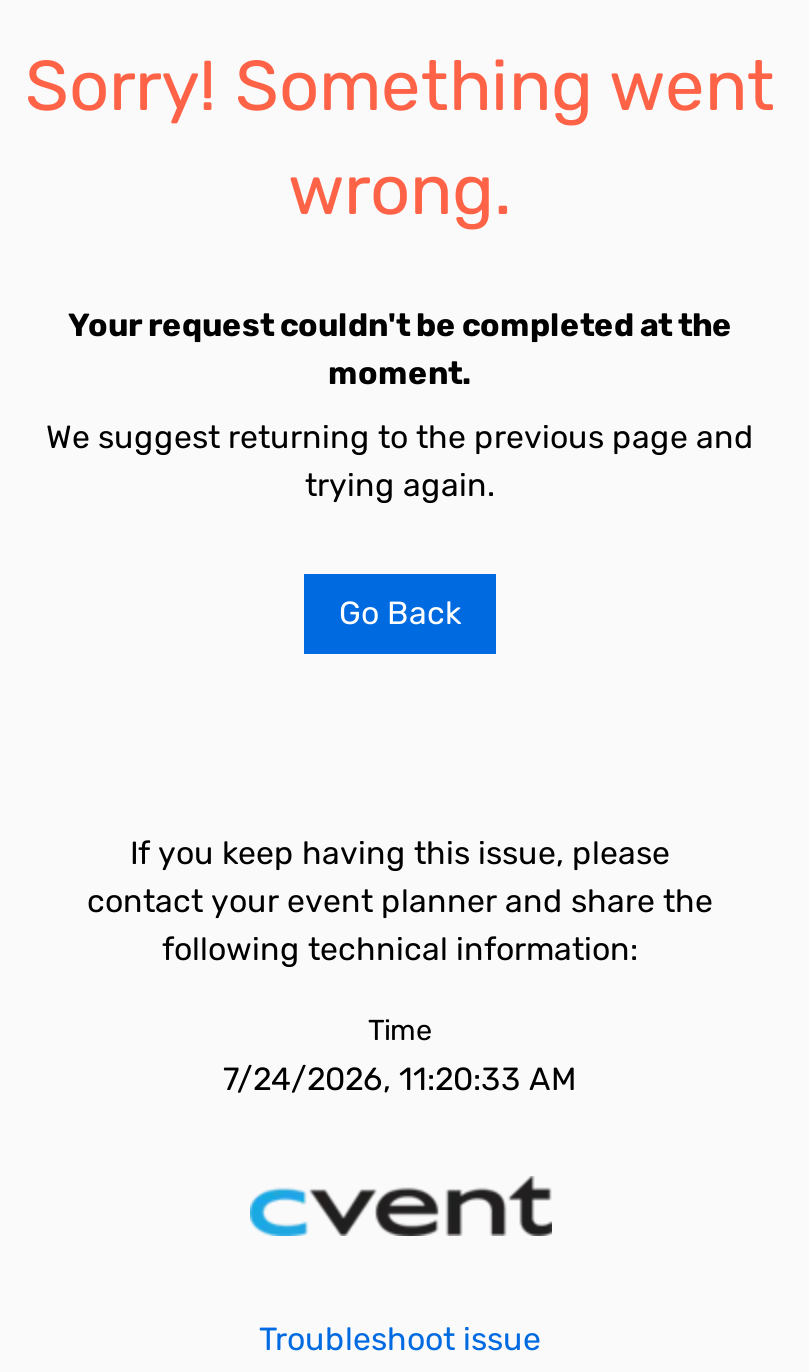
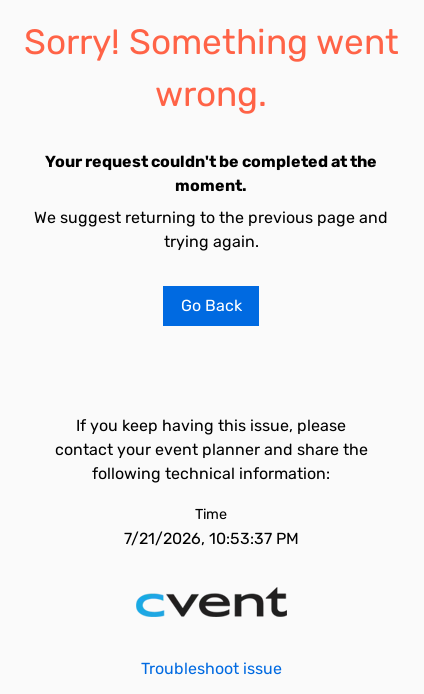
- 7/24/2026, 11:20:33 AM
+ 7/21/2026, 10:53:37 PM
